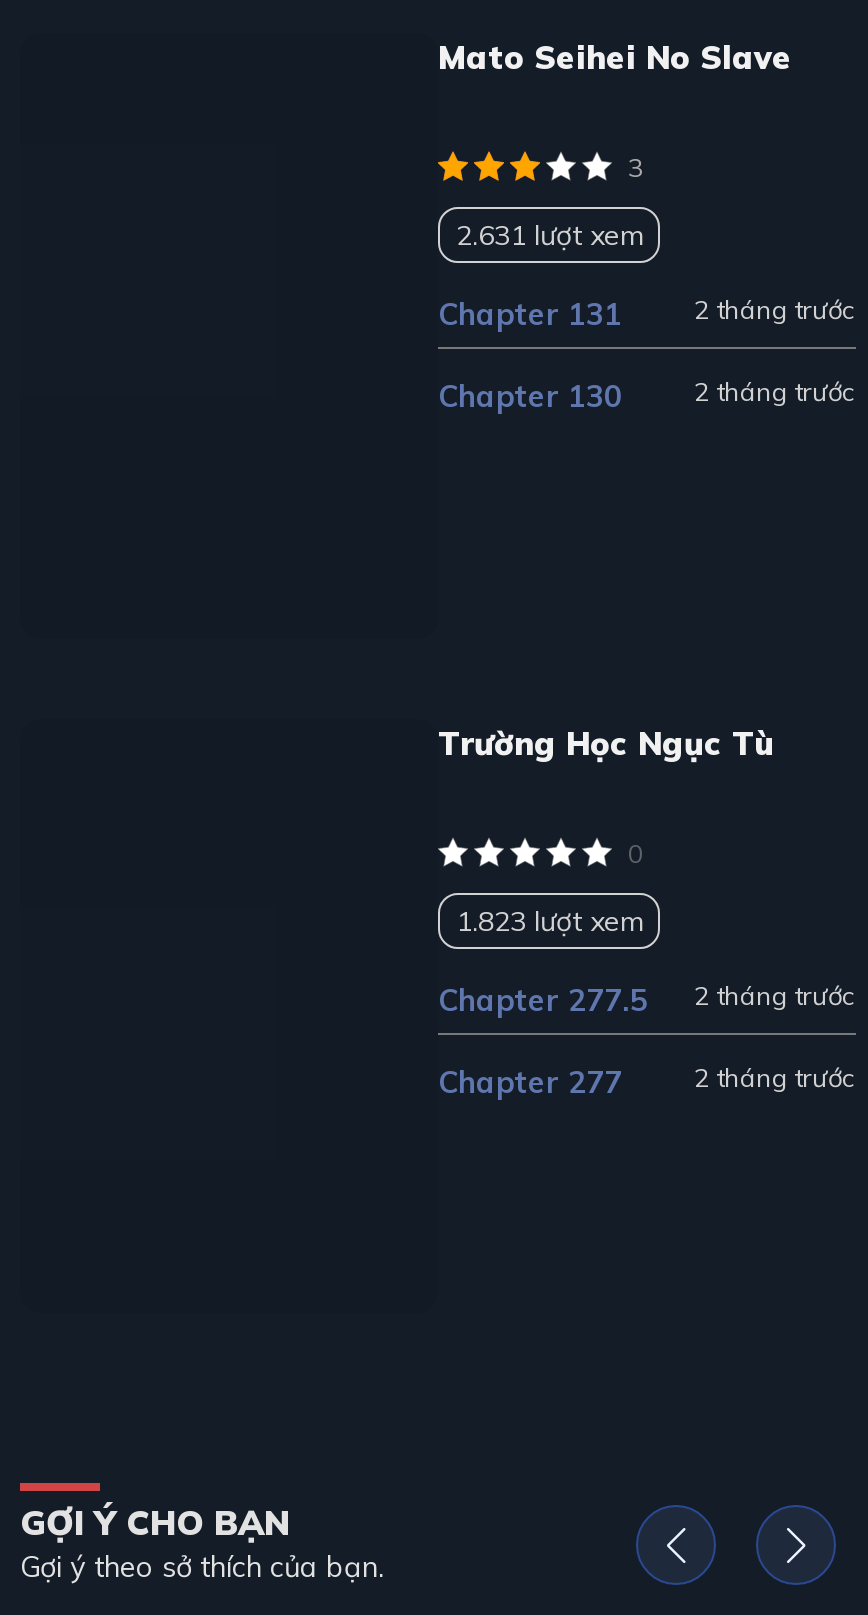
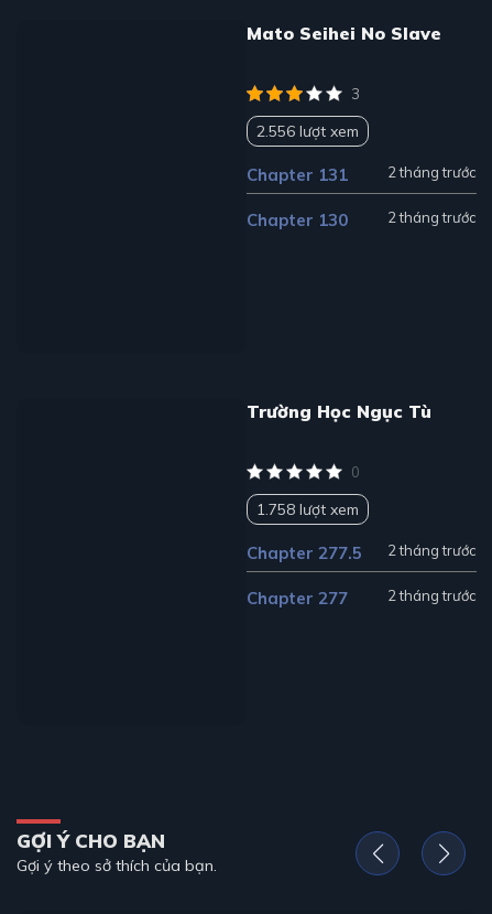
- 2.631 lượt xem
+ 2.556 lượt xem

- 1.823 lượt xem
+ 1.758 lượt xem
